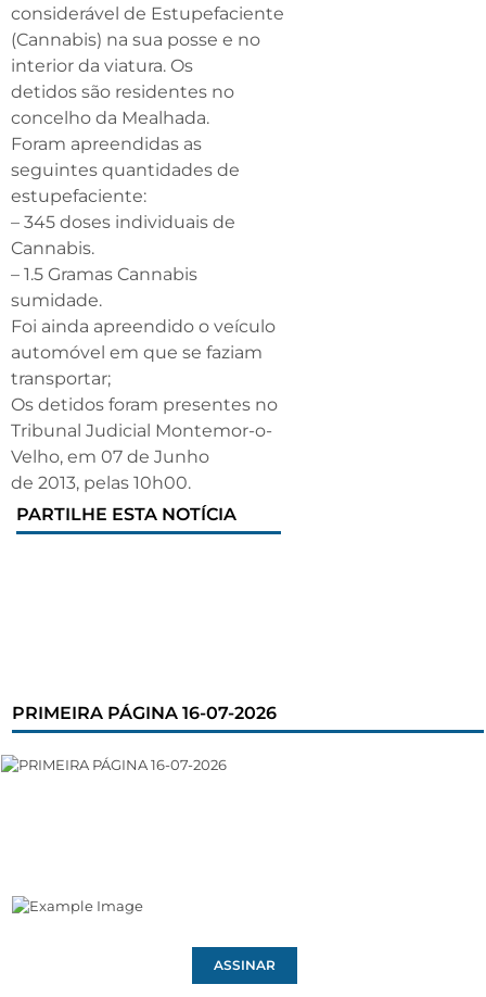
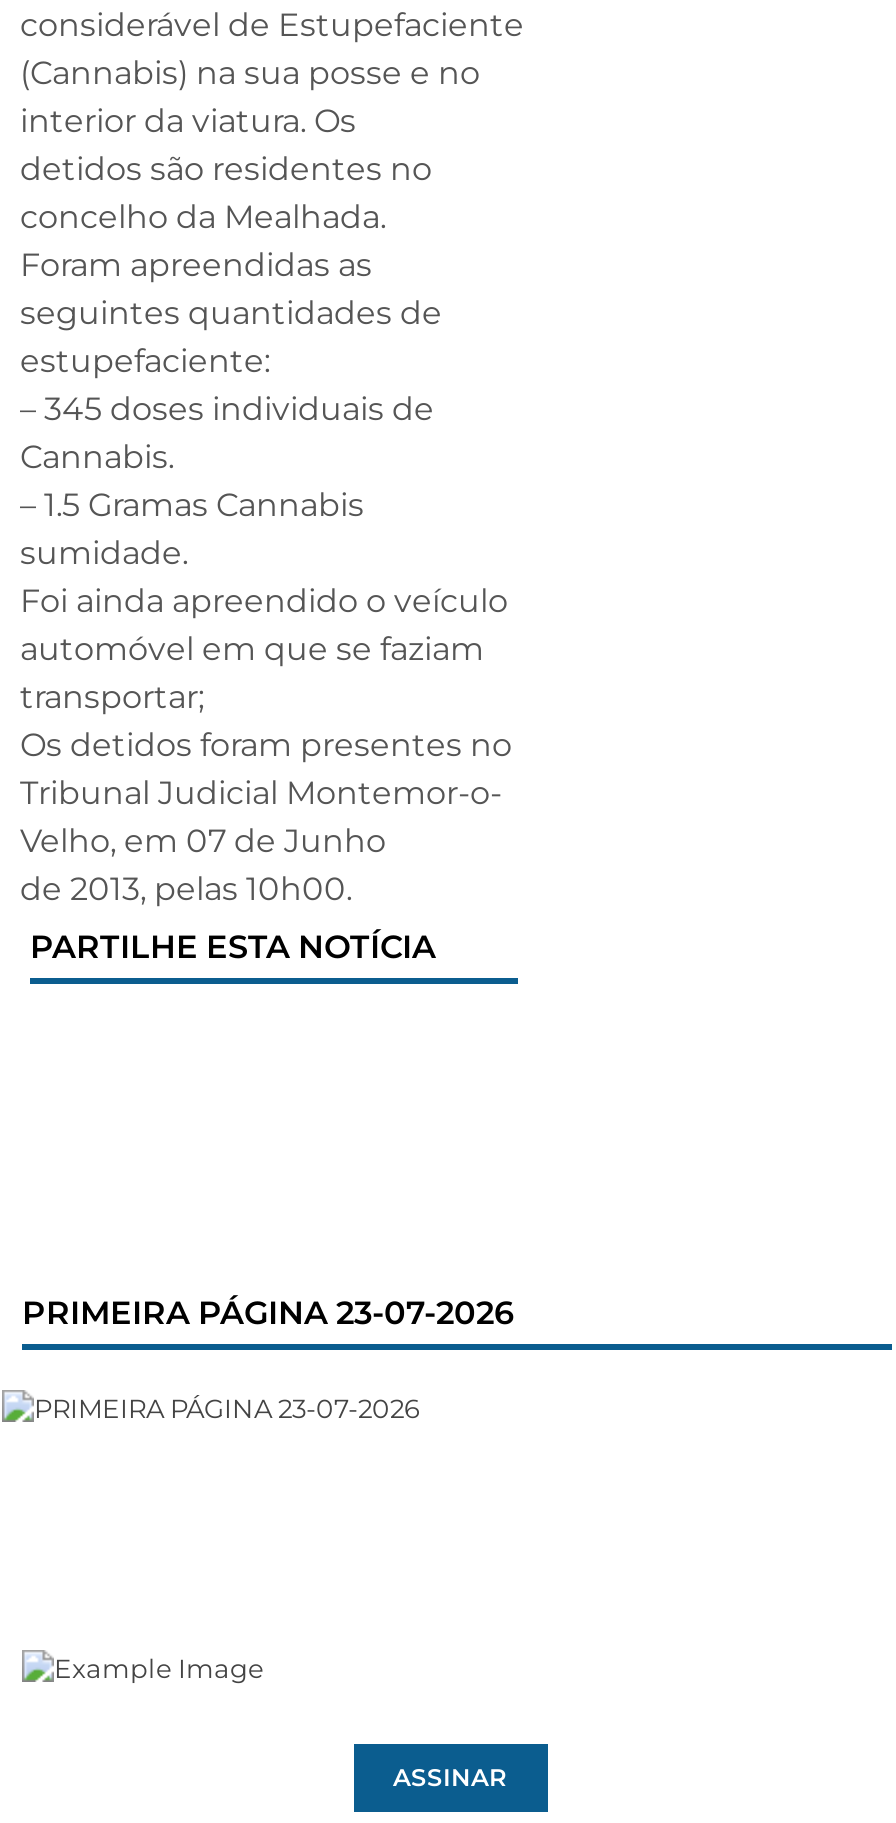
- PRIMEIRA PÁGINA 16-07-2026
+ PRIMEIRA PÁGINA 23-07-2026
